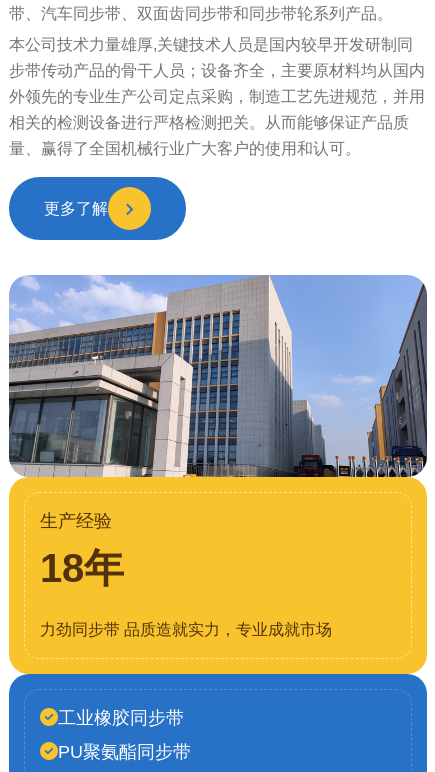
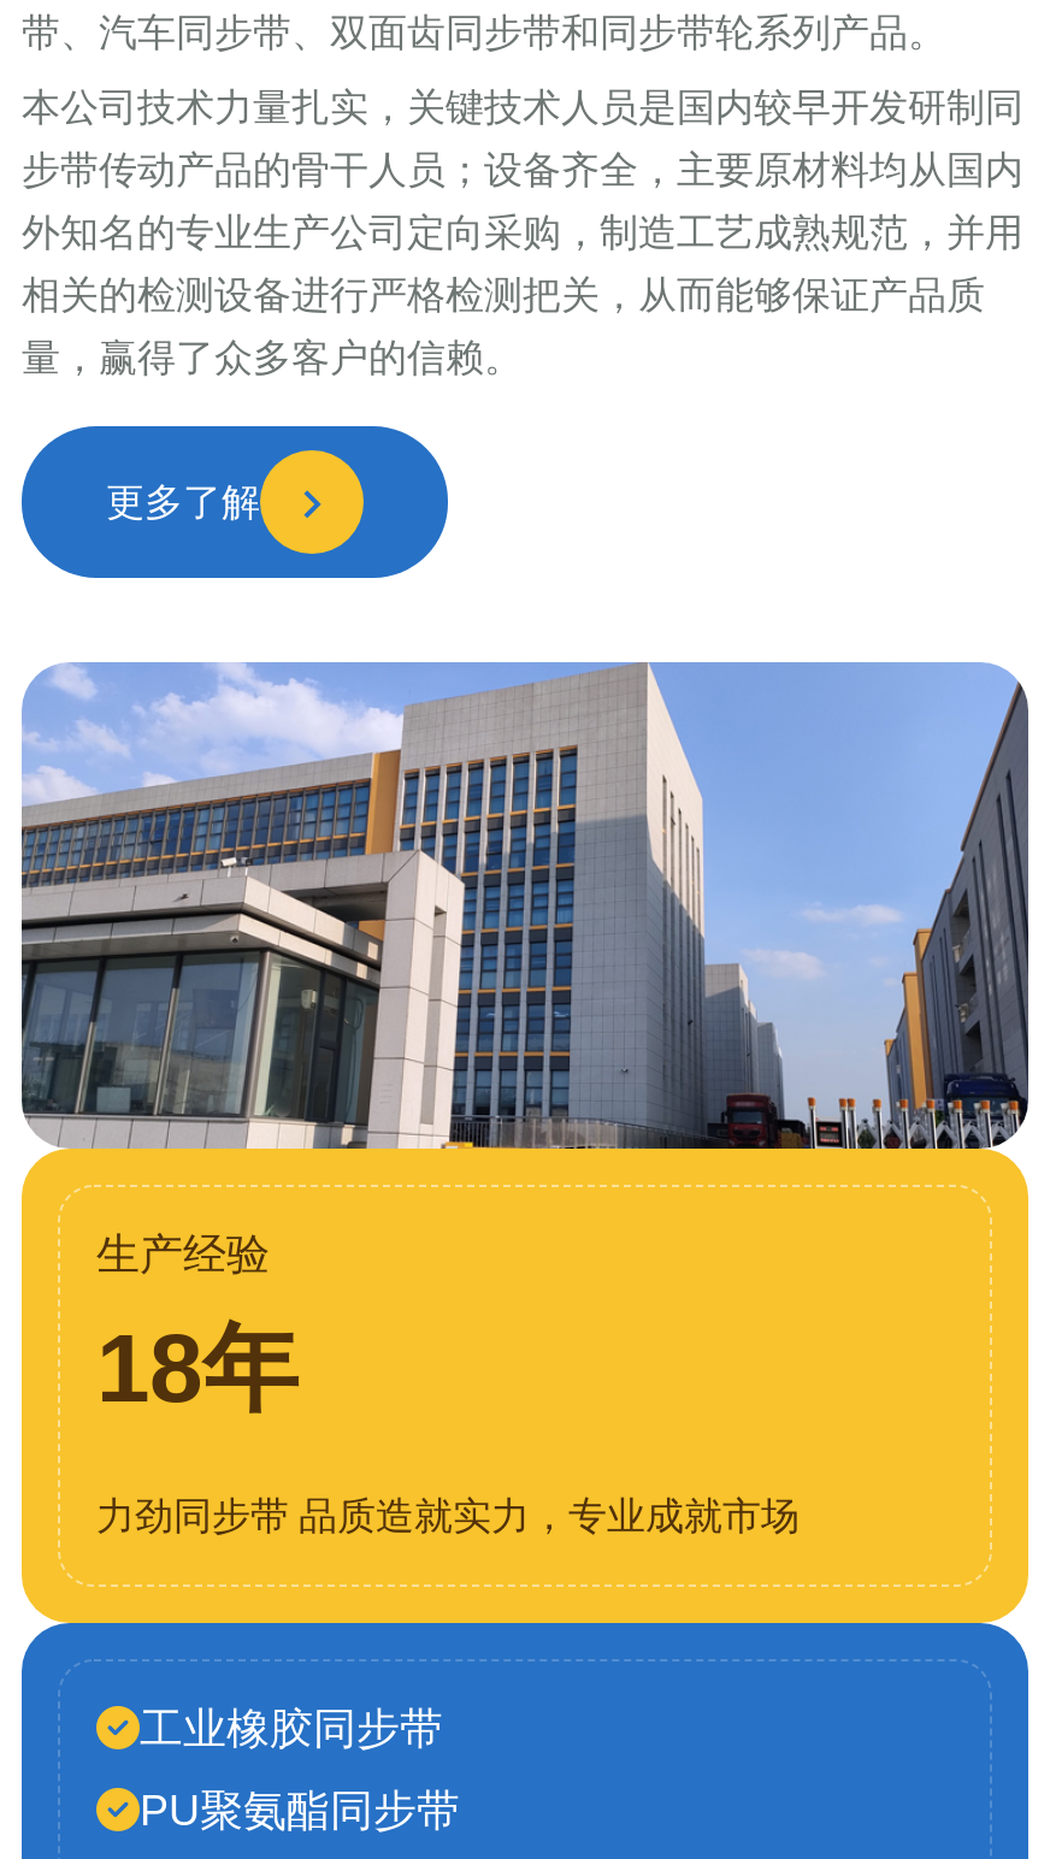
- 本公司技术力量雄厚,关键技术人员是国内较早开发研制同
+ 本公司技术力量扎实，关键技术人员是国内较早开发研制同

- 外领先的专业生产公司定点采购，制造工艺先进规范，并用
+ 外知名的专业生产公司定向采购，制造工艺成熟规范，并用

- 相关的检测设备进行严格检测把关。从而能够保证产品质
+ 相关的检测设备进行严格检测把关，从而能够保证产品质

- 量、赢得了全国机械行业广大客户的使用和认可。
+ 量，赢得了众多客户的信赖。
